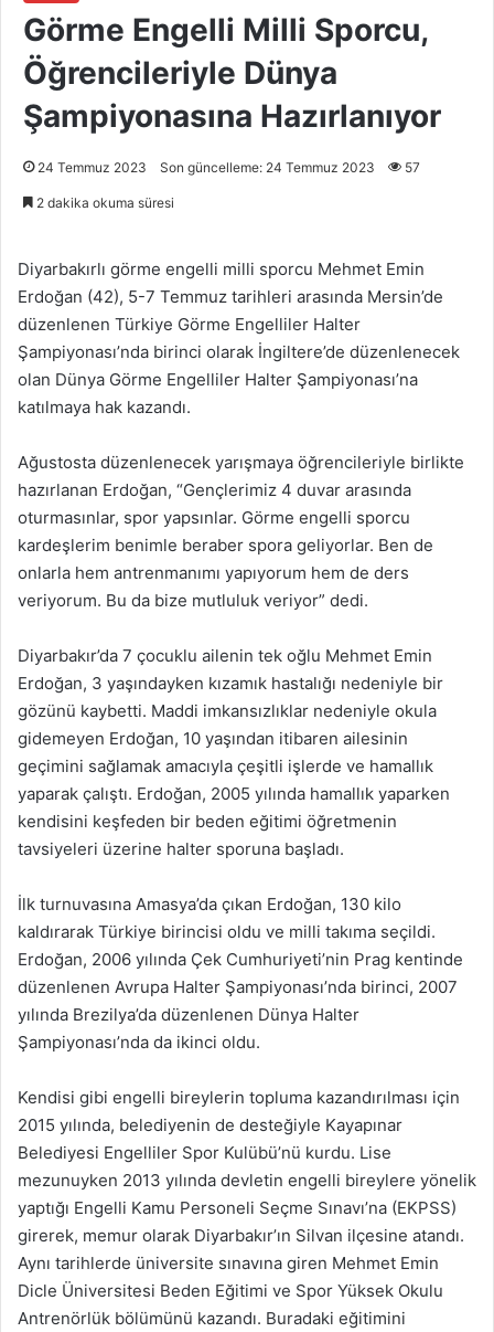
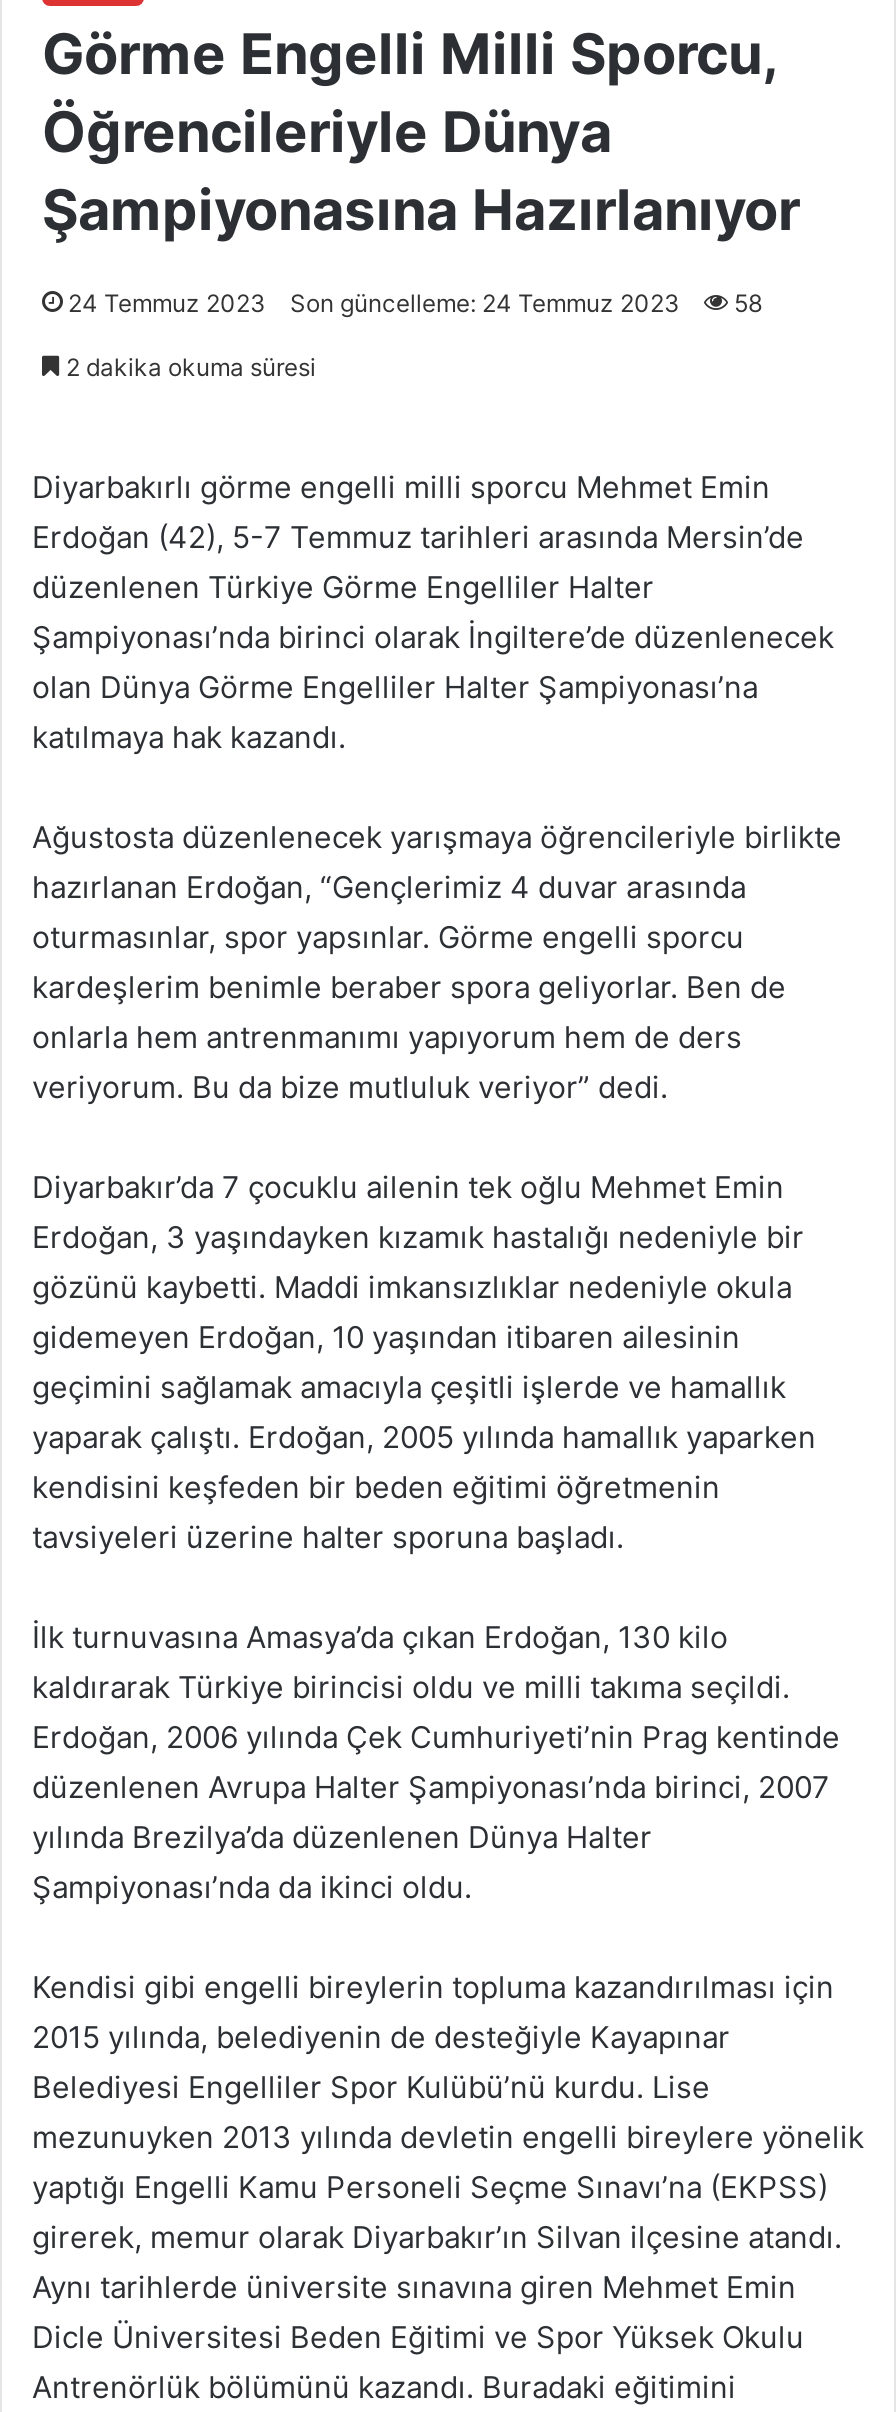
- 24 Temmuz 2023 Son güncelleme: 24 Temmuz 2023 57
+ 24 Temmuz 2023 Son güncelleme: 24 Temmuz 2023 58
